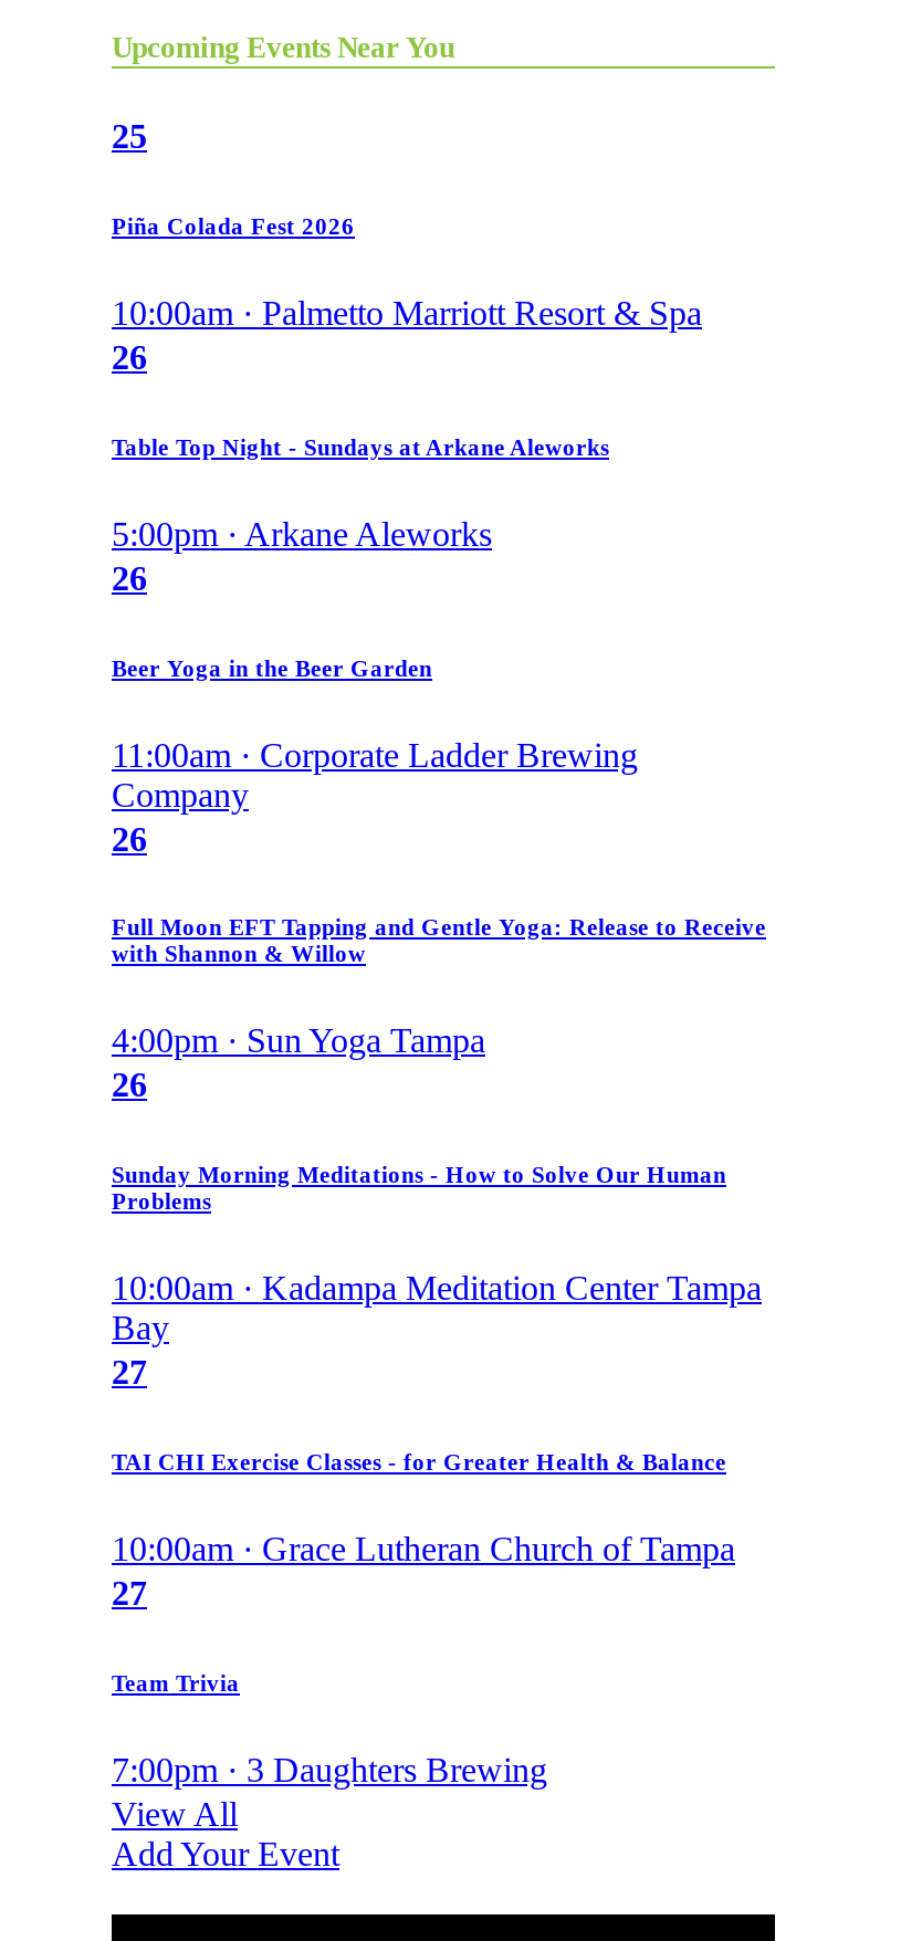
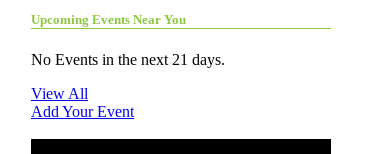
- 25
- Piña Colada Fest 2026
- 10:00am · Palmetto Marriott Resort & Spa
- 26
- Table Top Night - Sundays at Arkane Aleworks
- 5:00pm · Arkane Aleworks
- 26
- Beer Yoga in the Beer Garden
- 11:00am · Corporate Ladder Brewing
- Company
- 26
- Full Moon EFT Tapping and Gentle Yoga: Release to Receive
- with Shannon & Willow
- 4:00pm · Sun Yoga Tampa
- 26
- Sunday Morning Meditations - How to Solve Our Human
- Problems
- 10:00am · Kadampa Meditation Center Tampa
- Bay
- 27
- TAI CHI Exercise Classes - for Greater Health & Balance
- 10:00am · Grace Lutheran Church of Tampa
- 27
- Team Trivia
- 7:00pm · 3 Daughters Brewing
+ No Events in the next 21 days.
